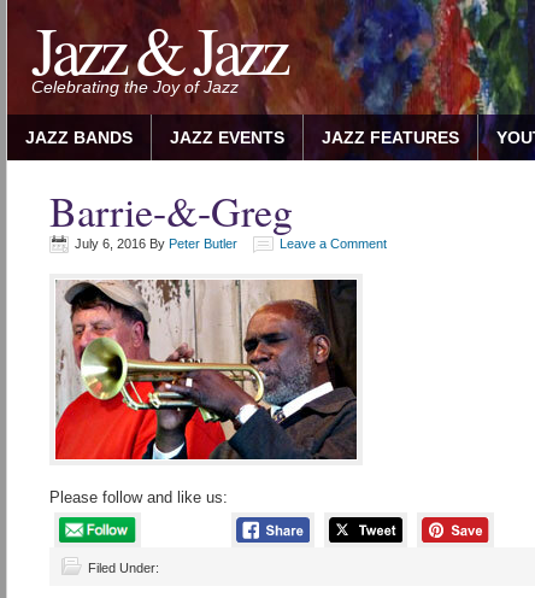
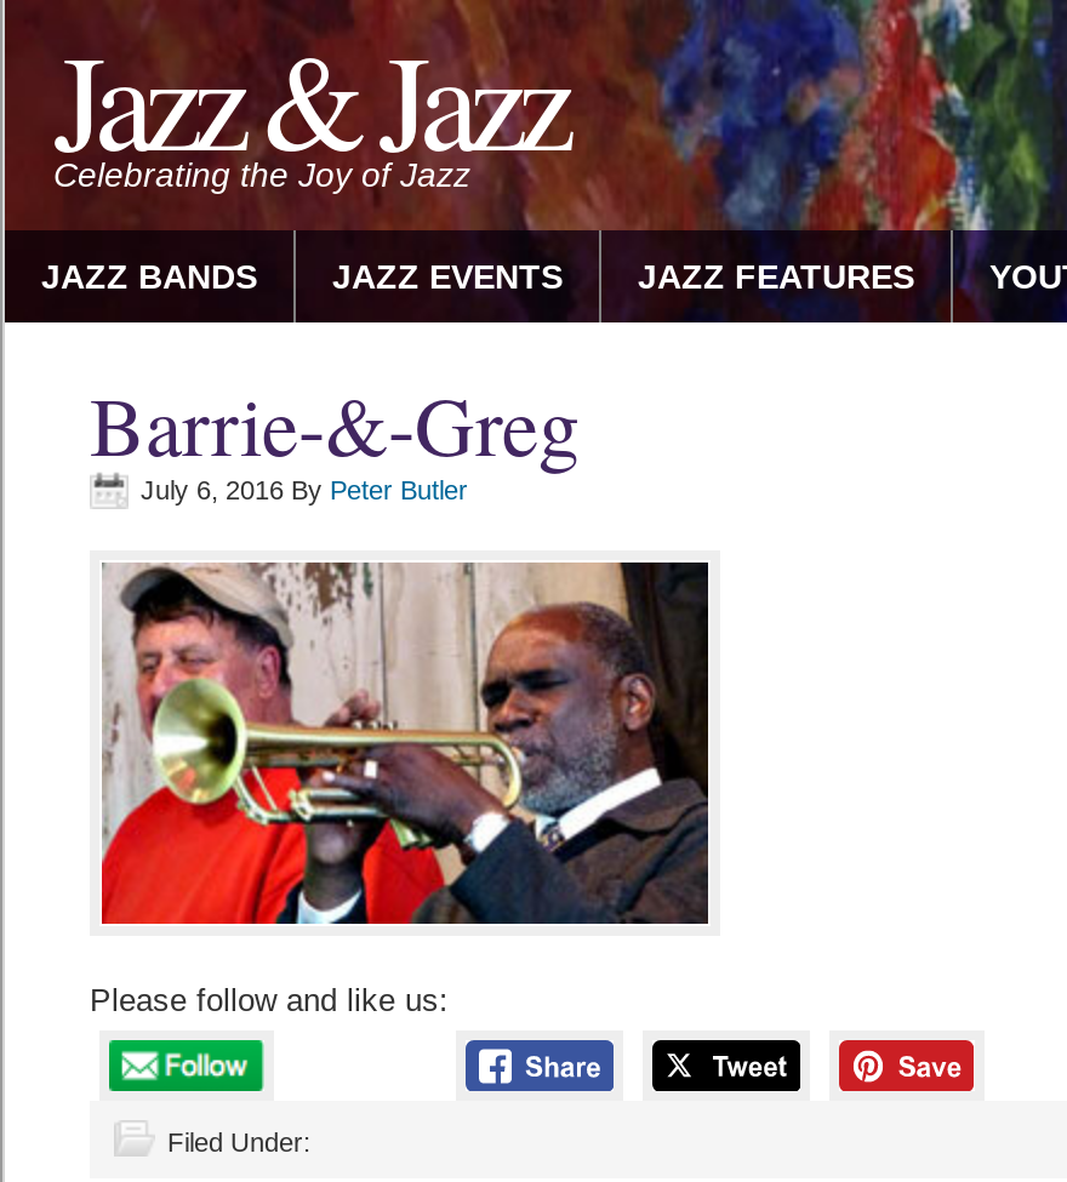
- Leave a Comment
